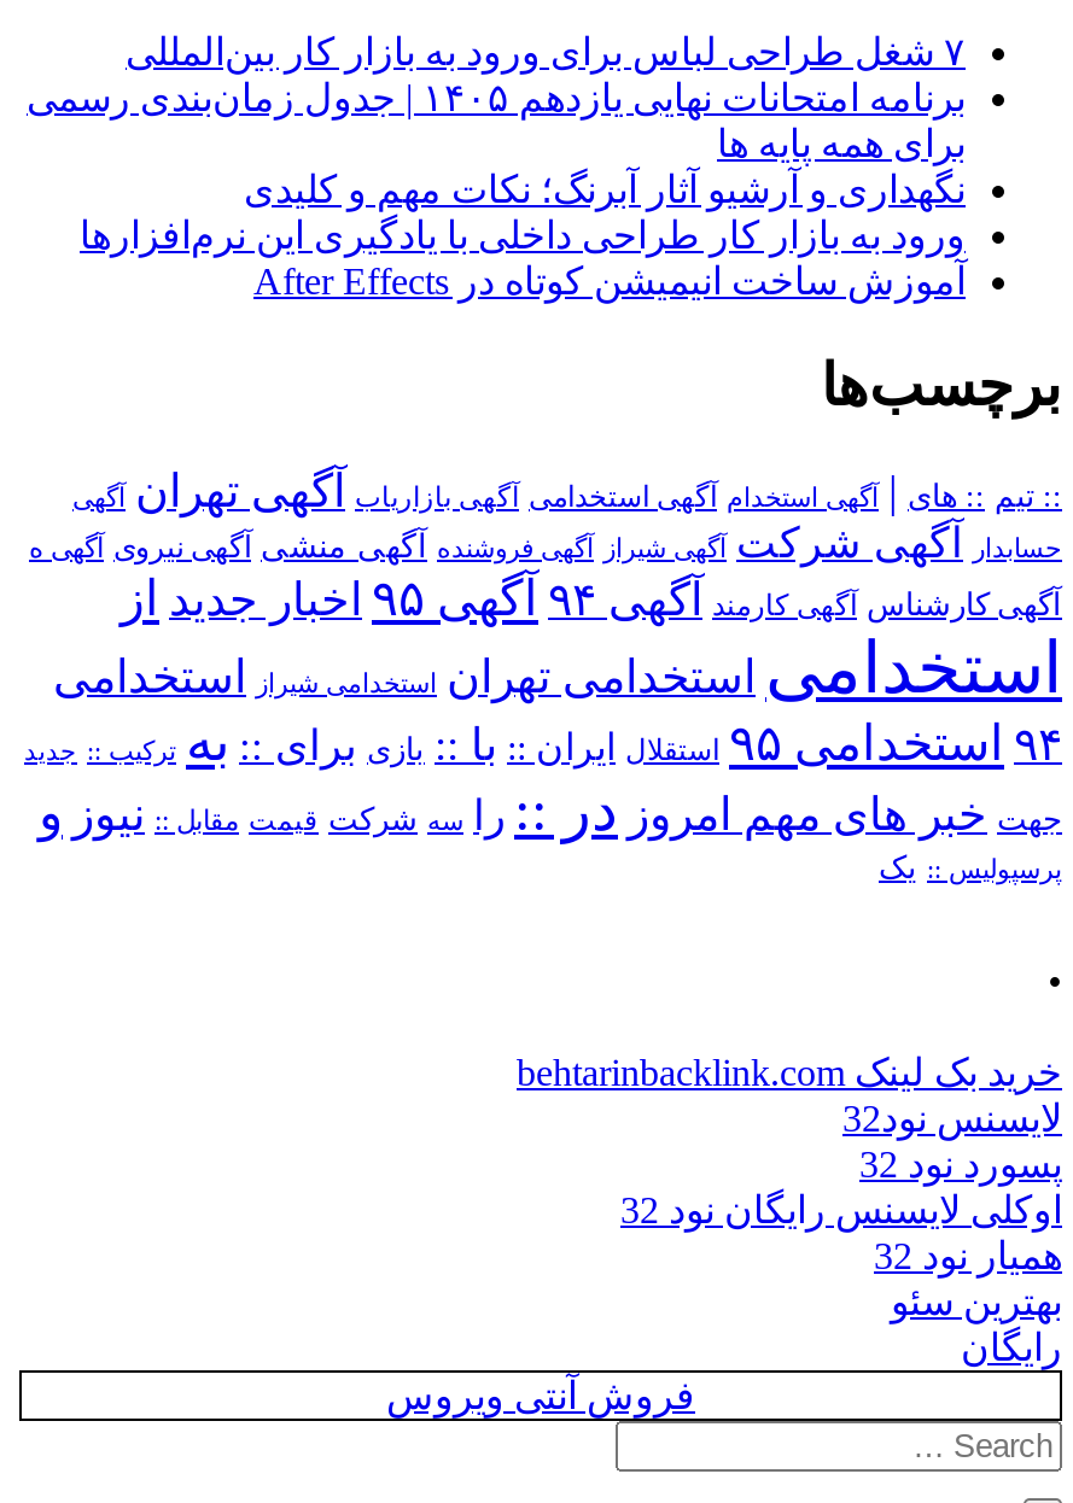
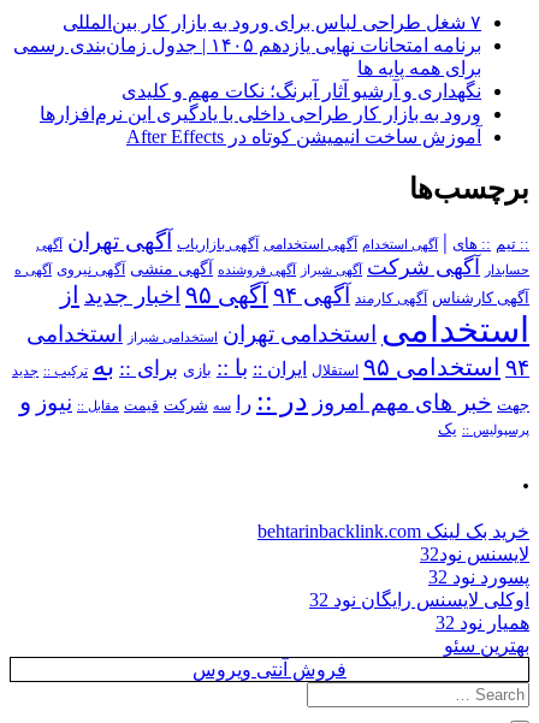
- رایگان
